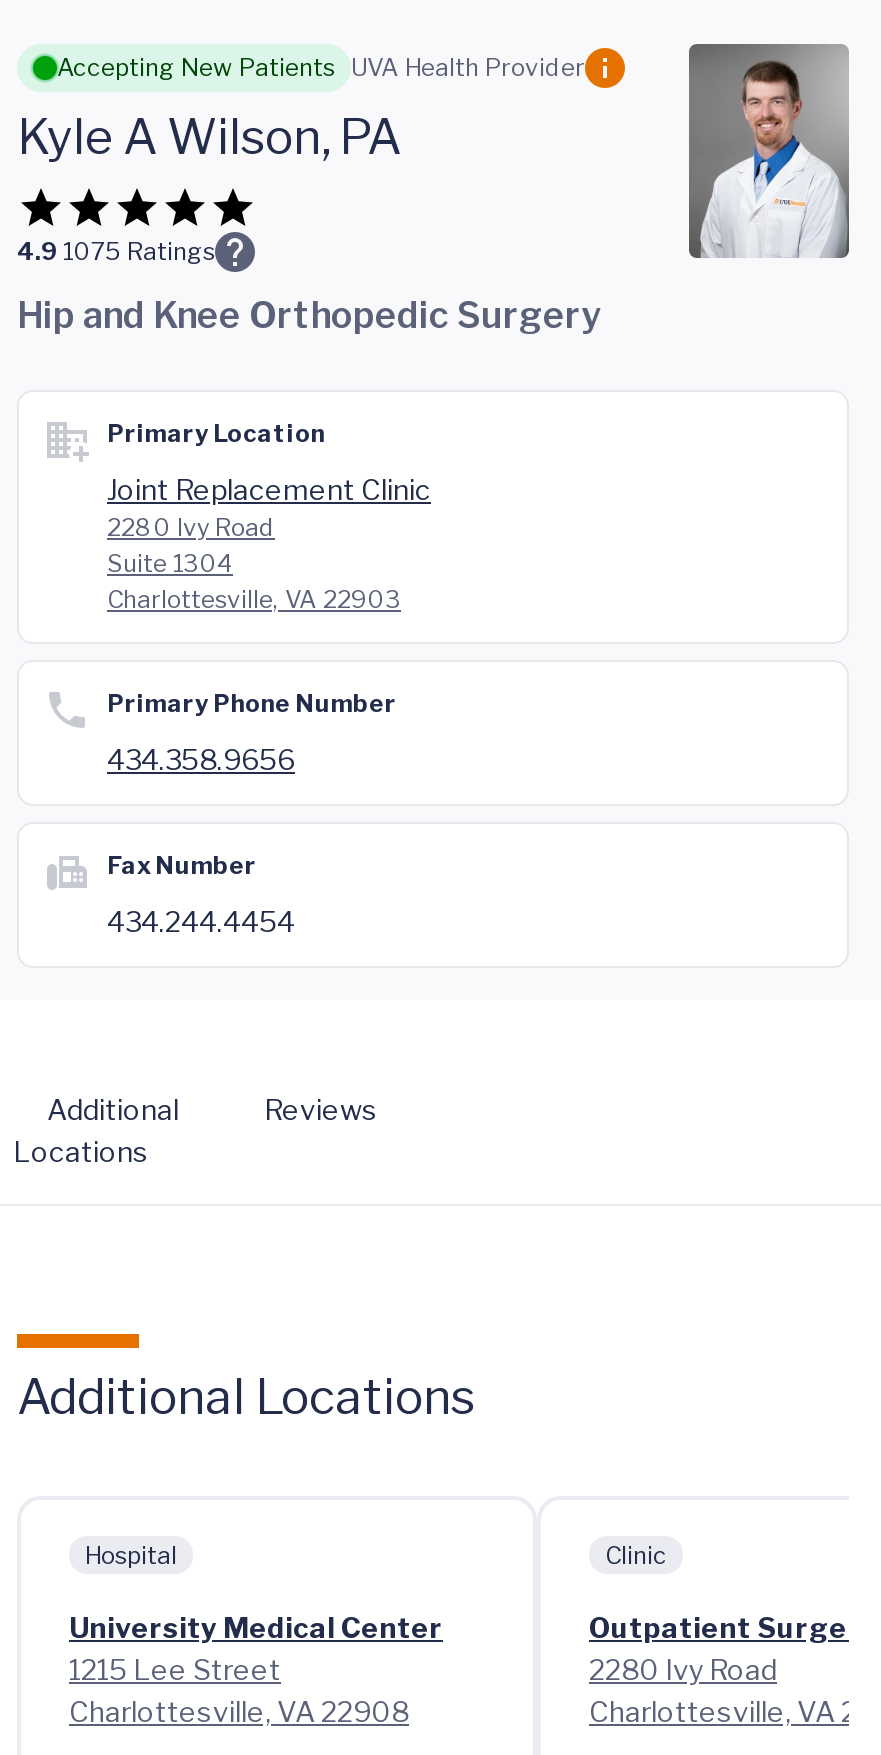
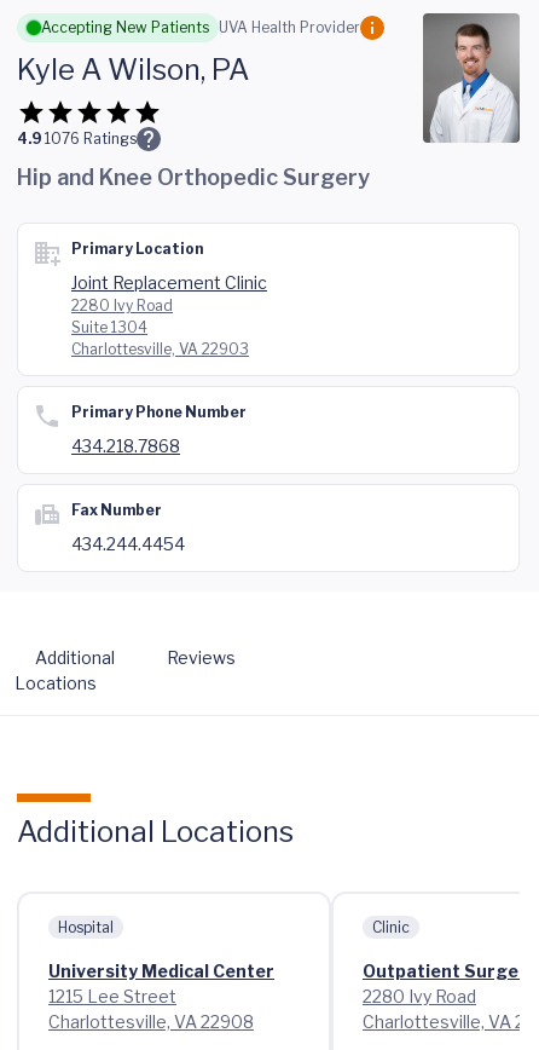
- 4.9 1075 Ratings
+ 4.9 1076 Ratings

- 434.358.9656
+ 434.218.7868
